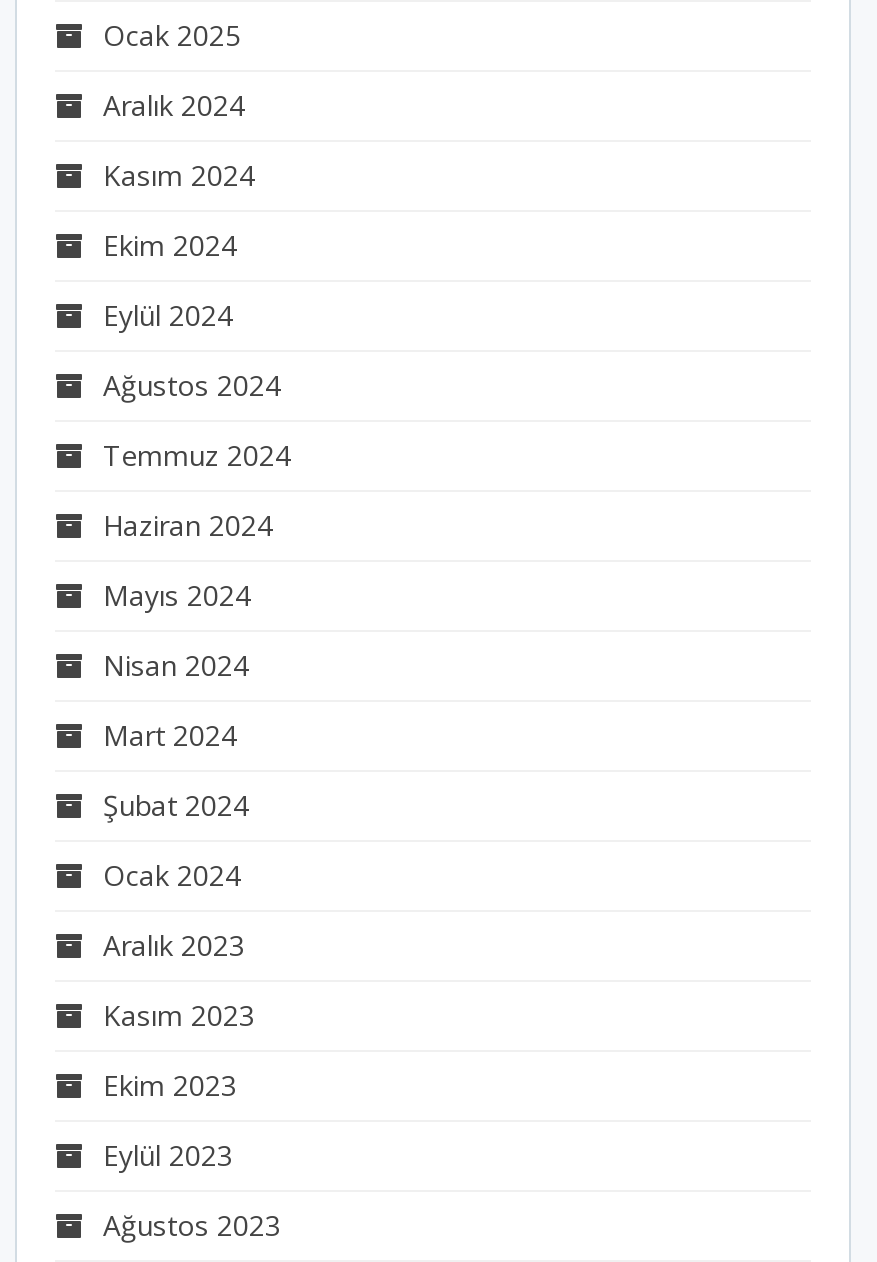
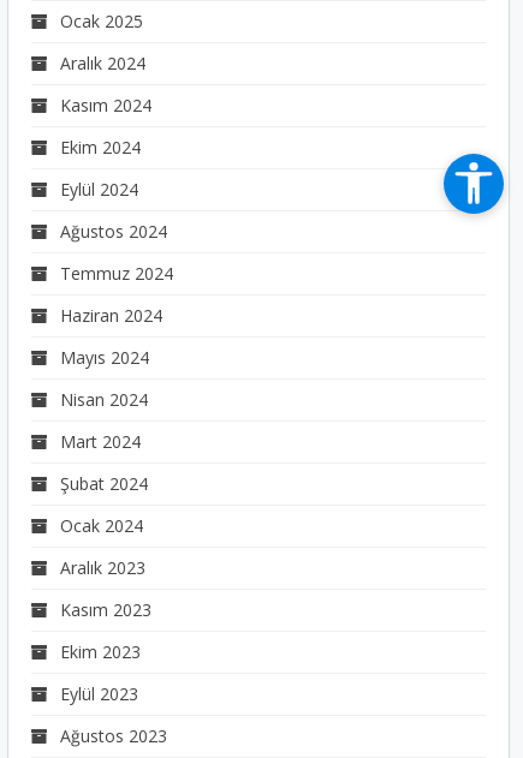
+ [image]
